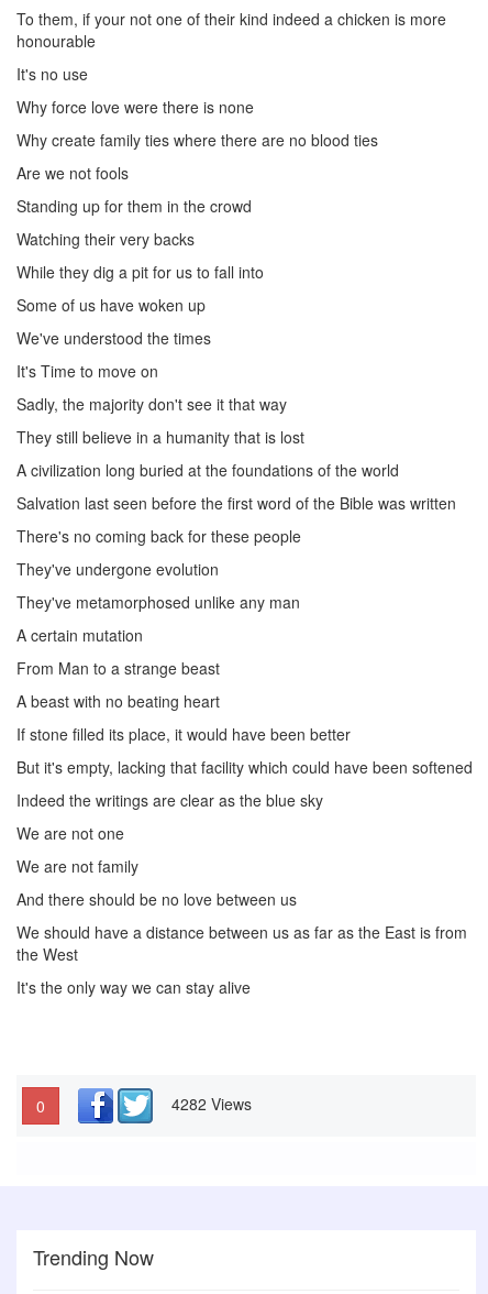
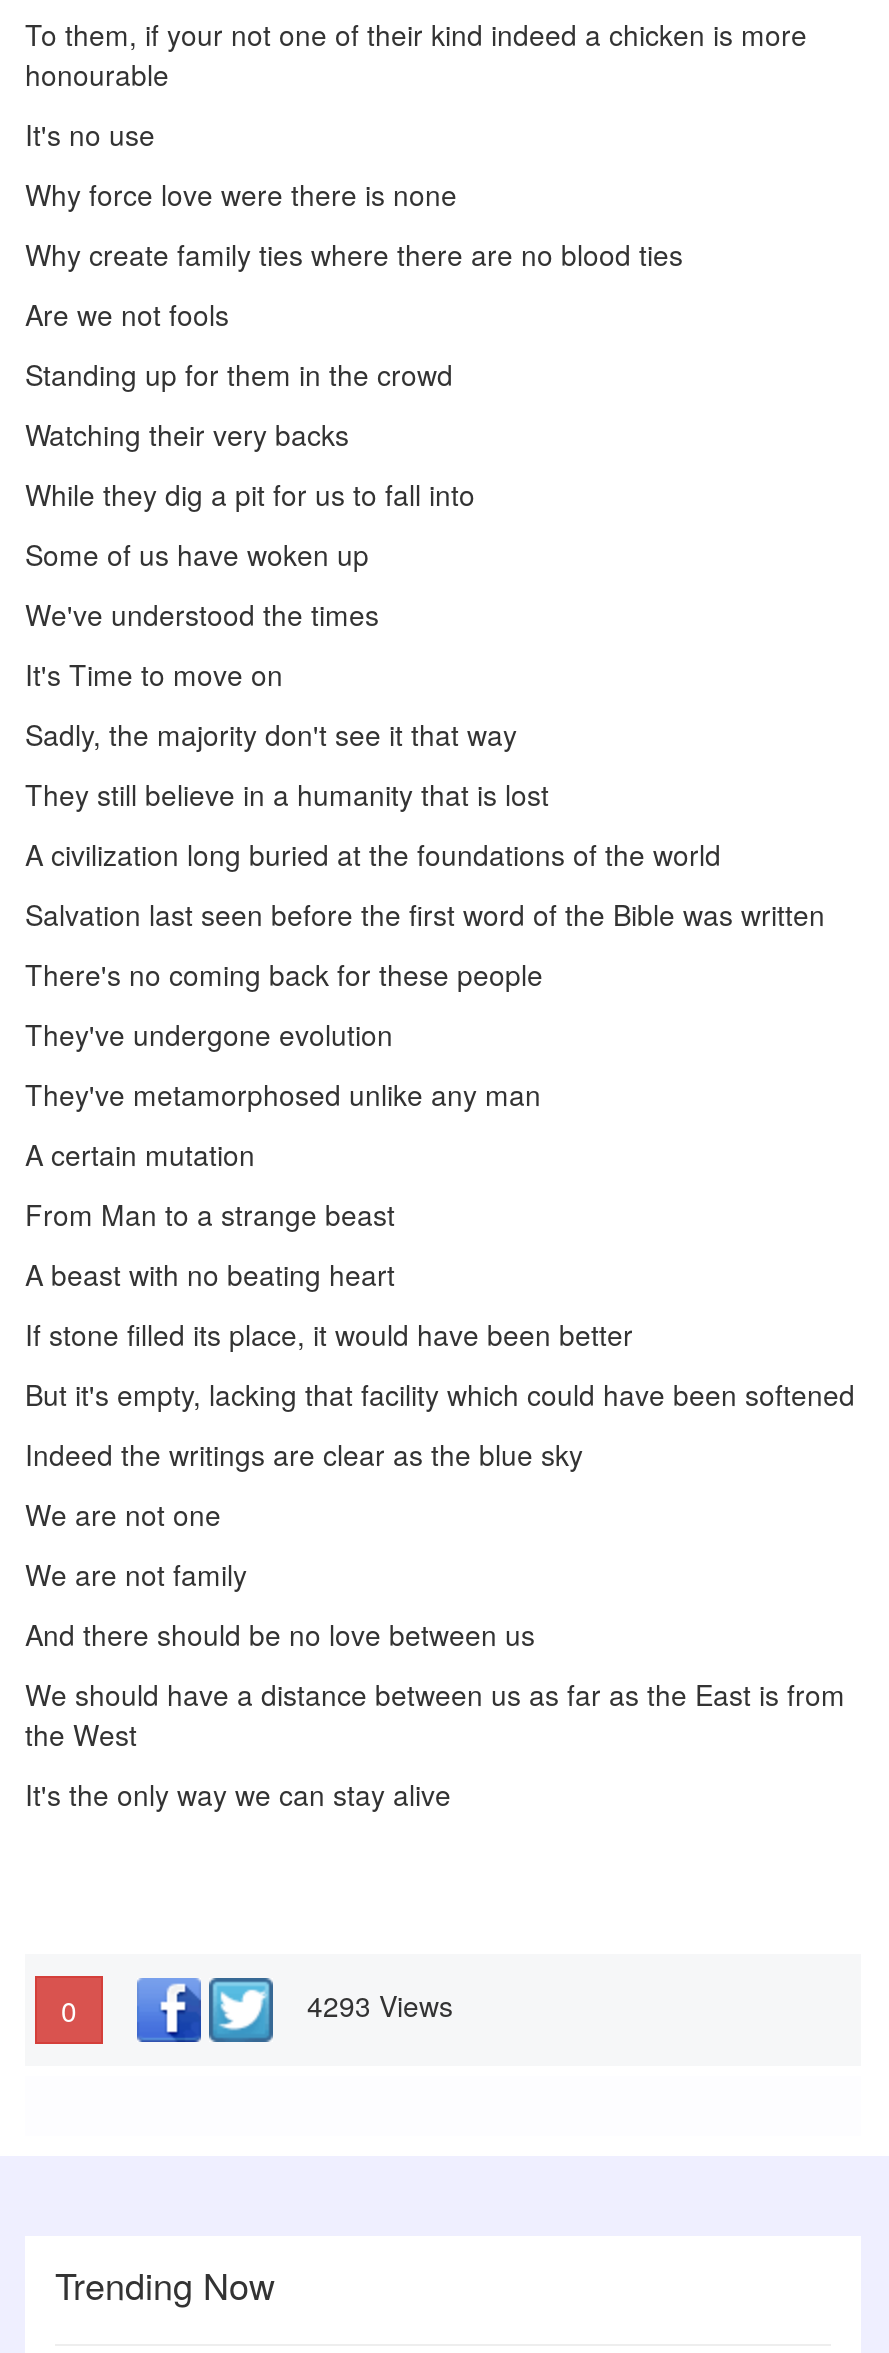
- 4282 Views
+ 4293 Views
